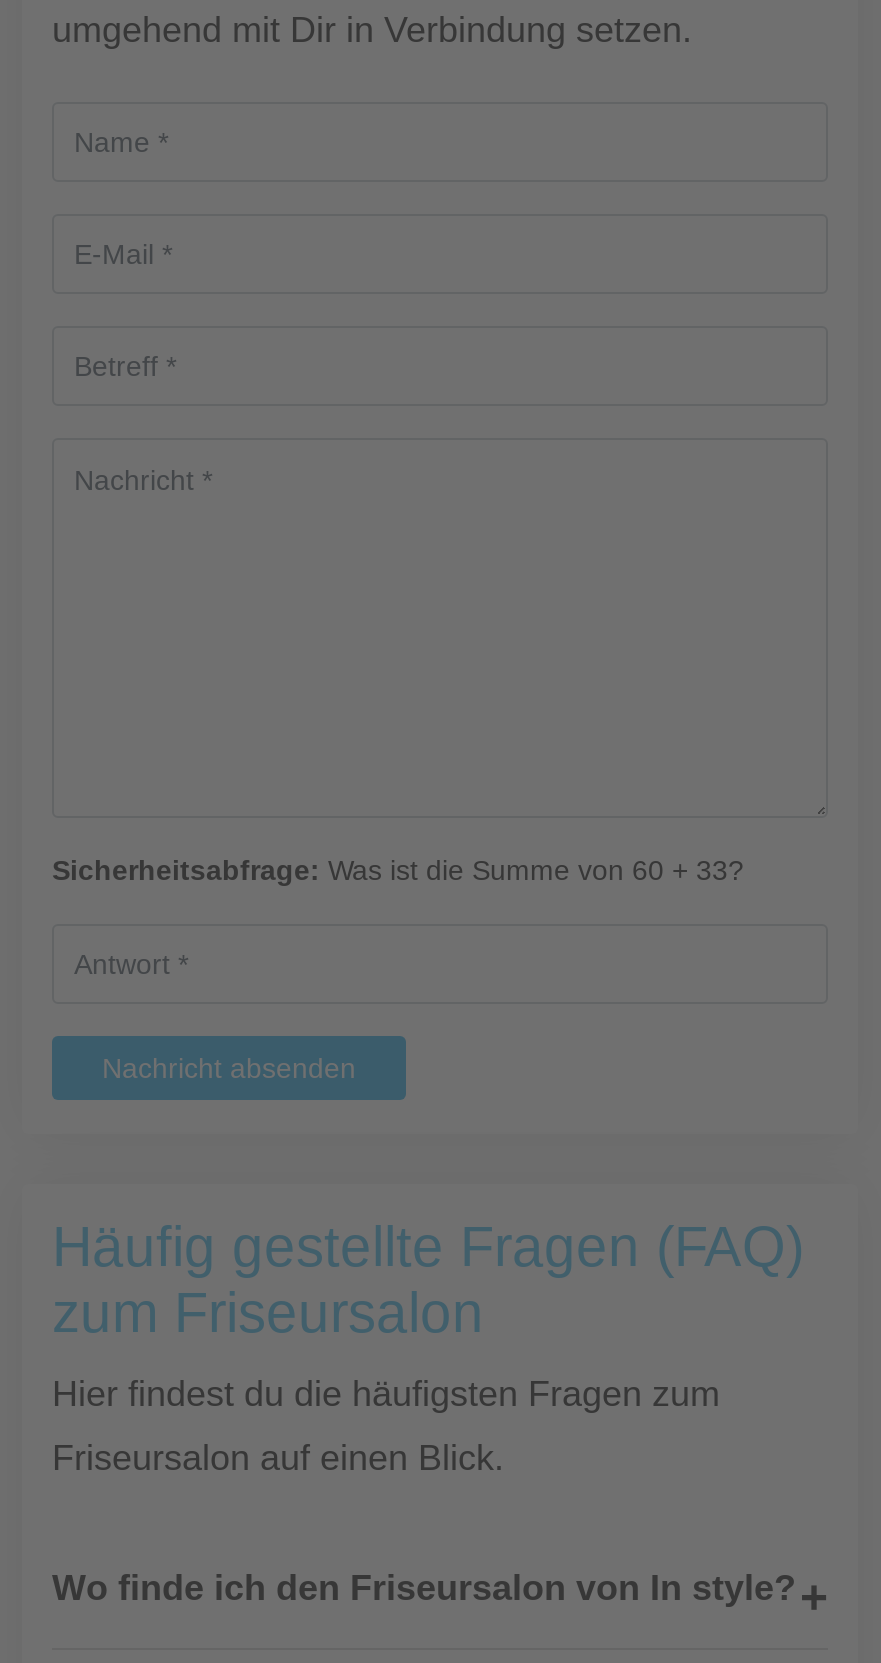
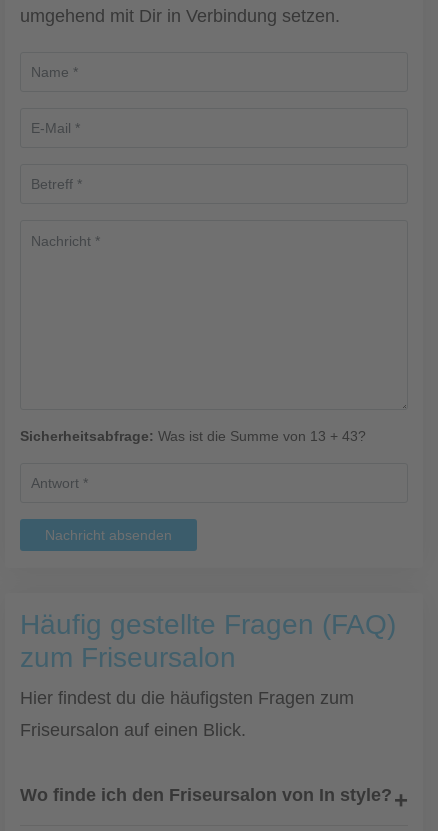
- Sicherheitsabfrage: Was ist die Summe von 60 + 33?
+ Sicherheitsabfrage: Was ist die Summe von 13 + 43?
